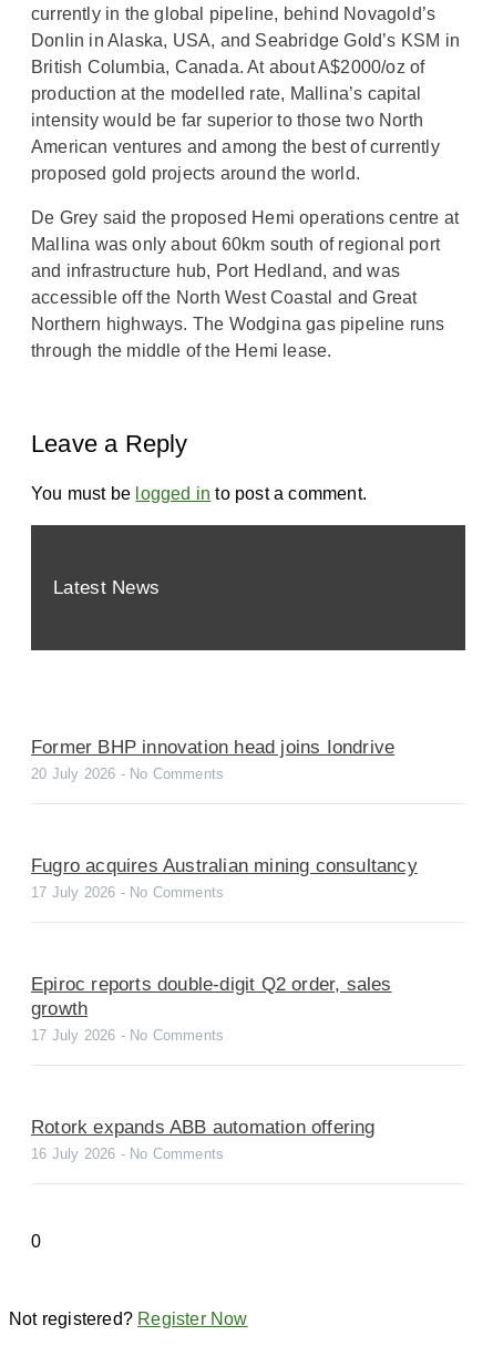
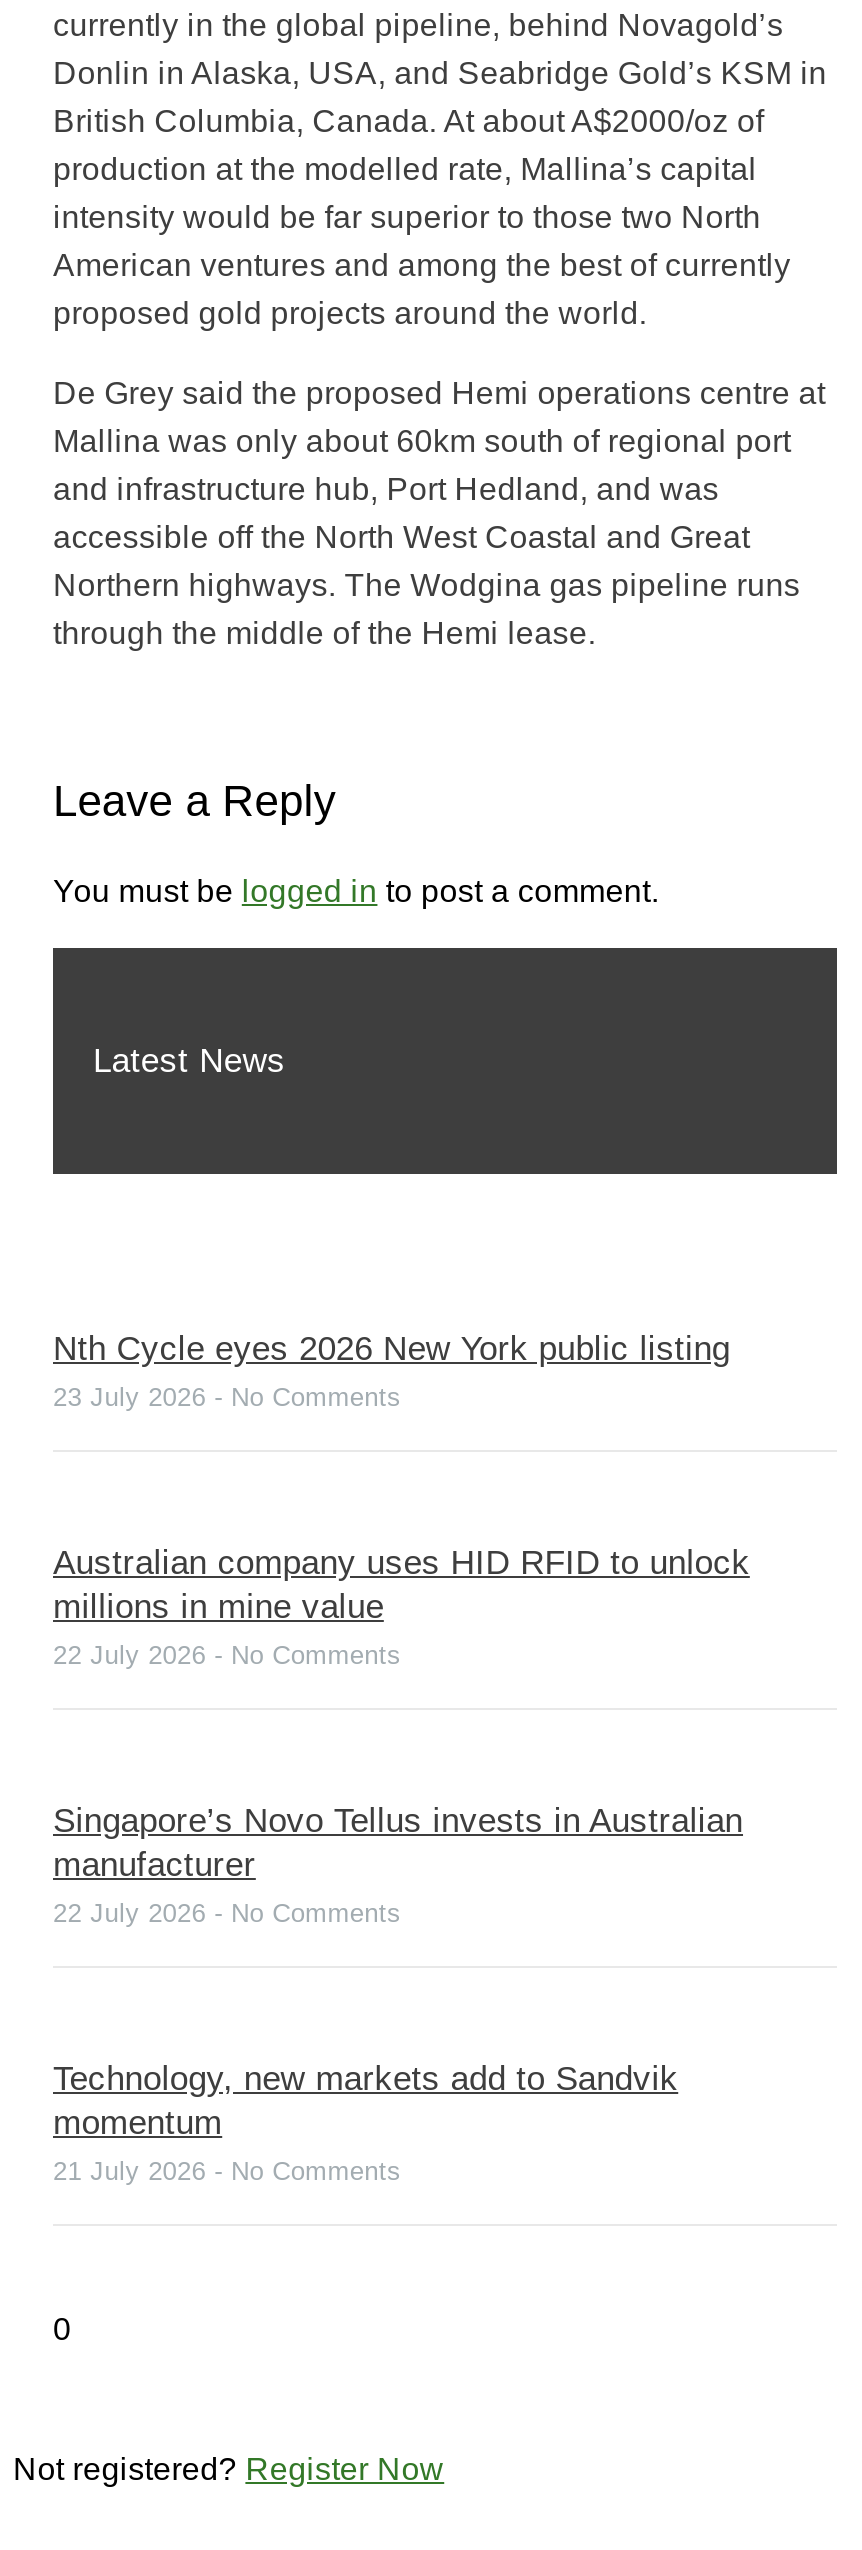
- Former BHP innovation head joins Iondrive
- 20 July 2026 No Comments
+ Nth Cycle eyes 2026 New York public listing
+ 23 July 2026 No Comments

- Fugro acquires Australian mining consultancy
- 17 July 2026 No Comments
+ Australian company uses HID RFID to unlock
+ millions in mine value
+ 22 July 2026 No Comments

- Epiroc reports double-digit Q2 order, sales
- growth
- 17 July 2026 No Comments
+ Singapore’s Novo Tellus invests in Australian
+ manufacturer
+ 22 July 2026 No Comments

- Rotork expands ABB automation offering
- 16 July 2026 No Comments
+ Technology, new markets add to Sandvik
+ momentum
+ 21 July 2026 No Comments
